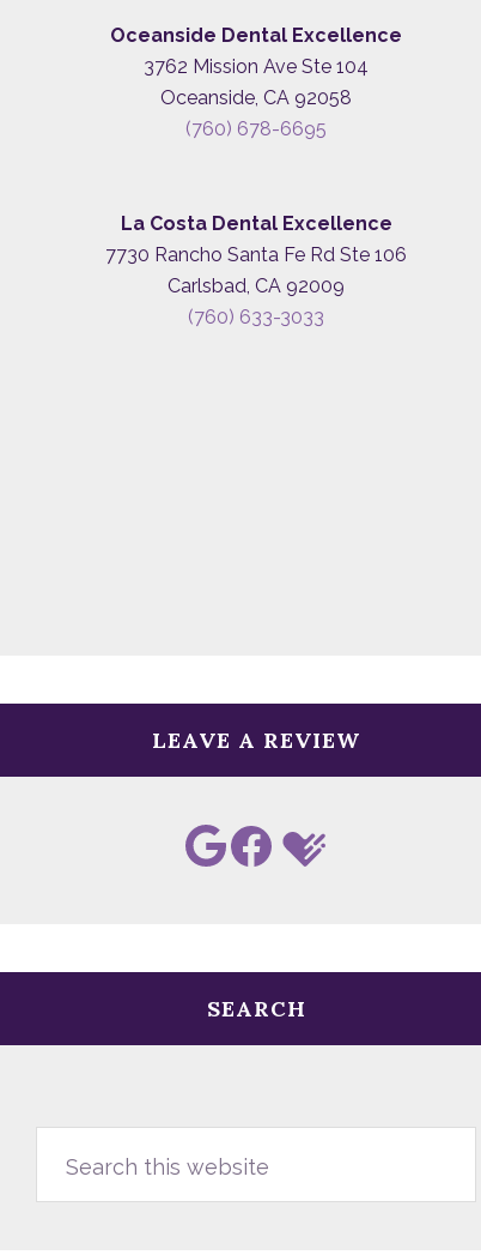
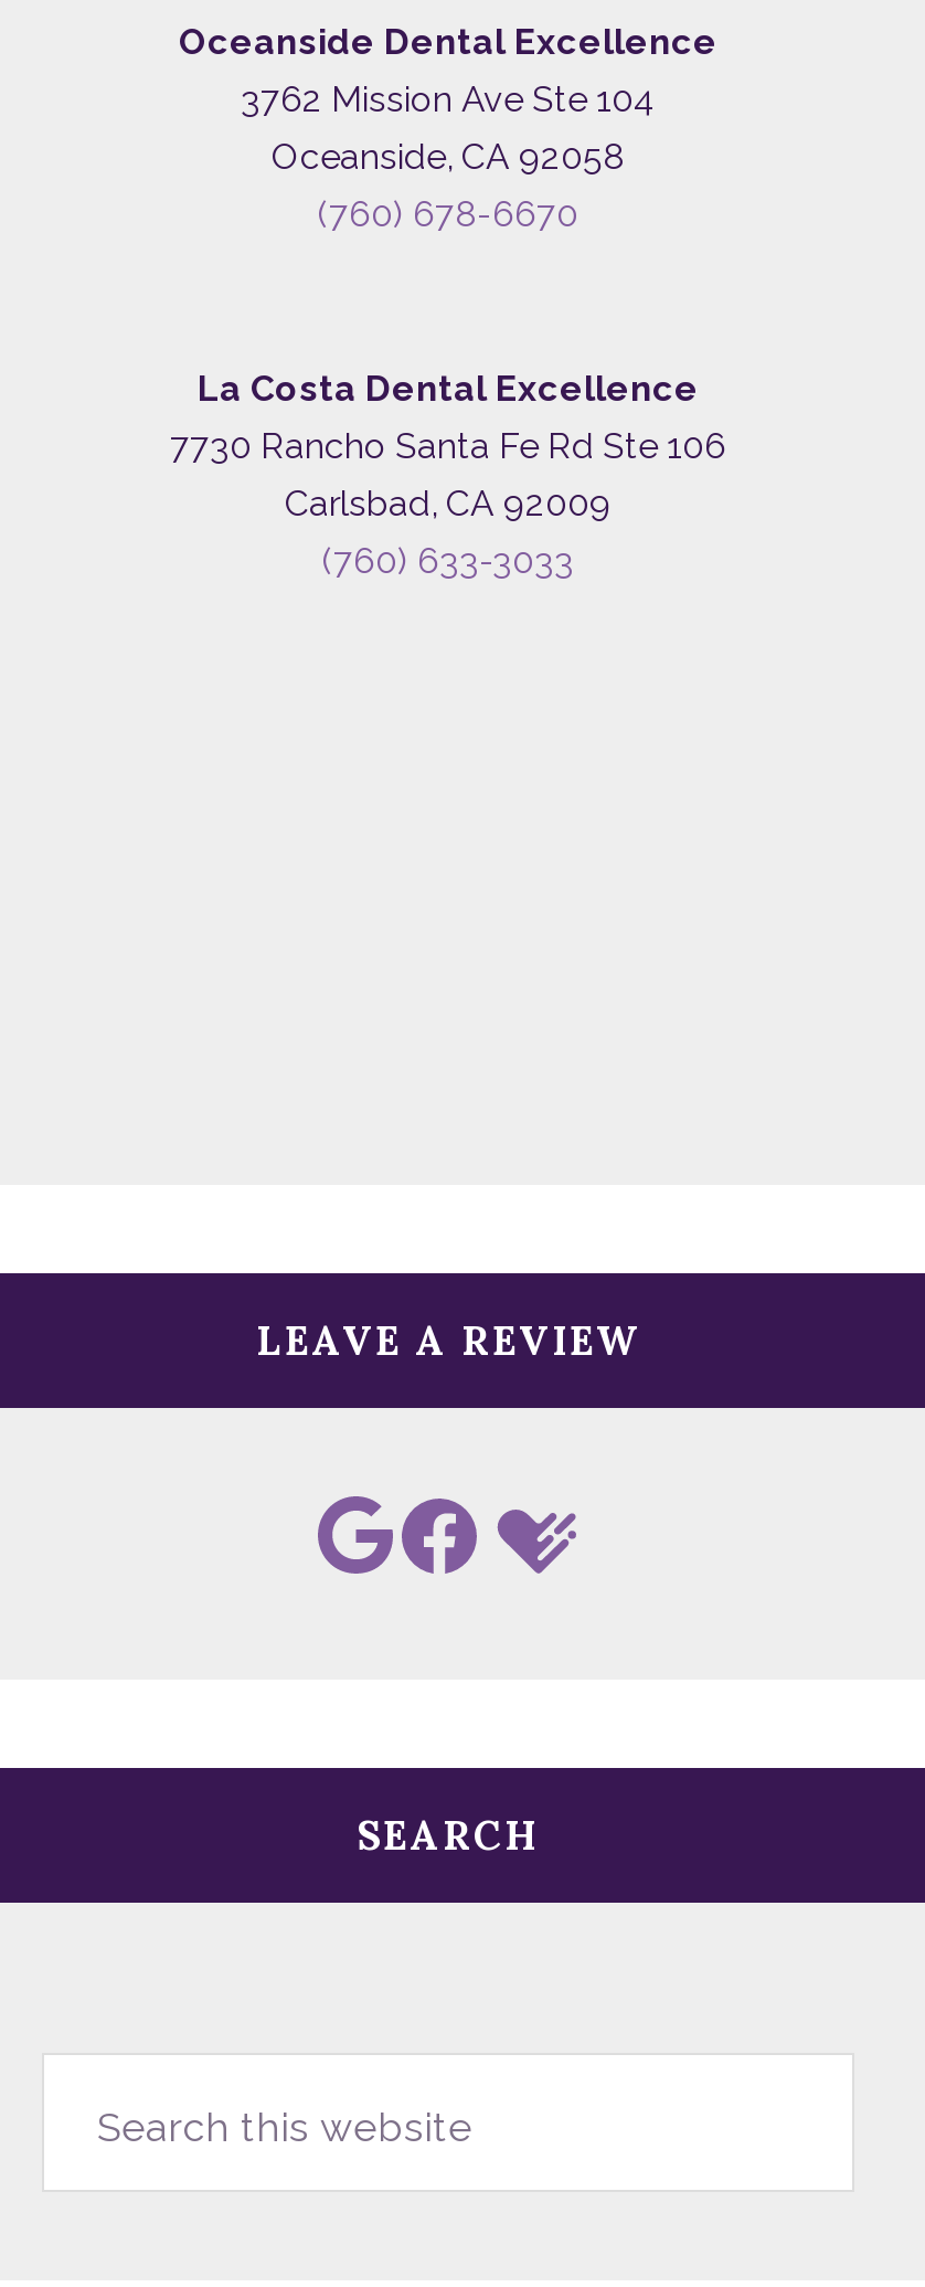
- (760) 678-6695
+ (760) 678-6670
